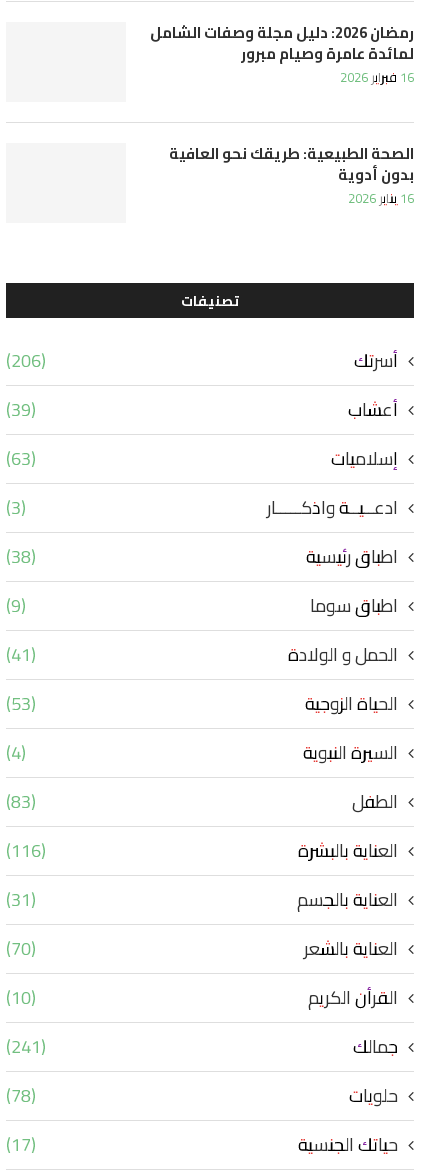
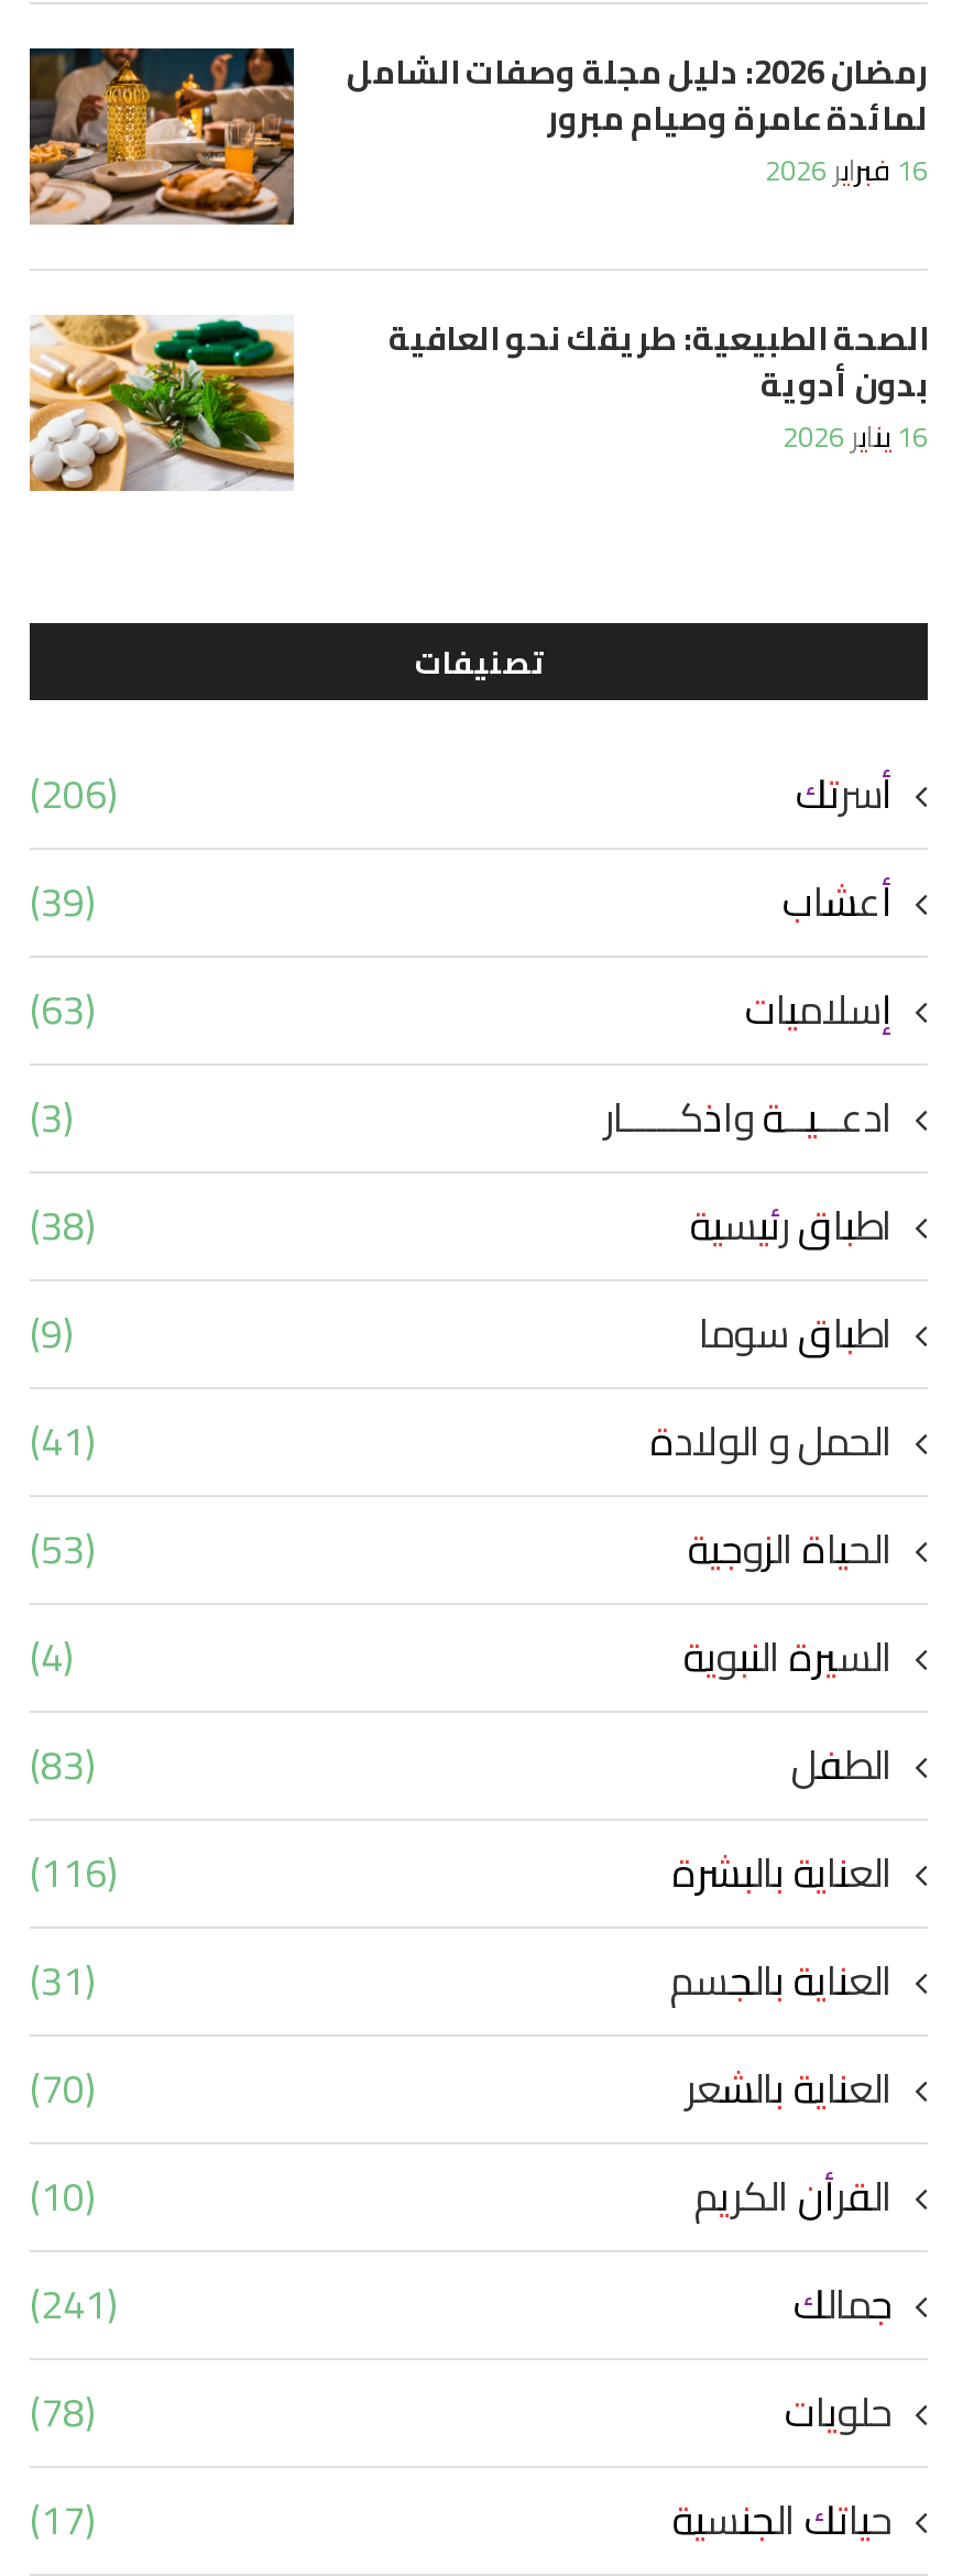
+ [image]

+ [image]
